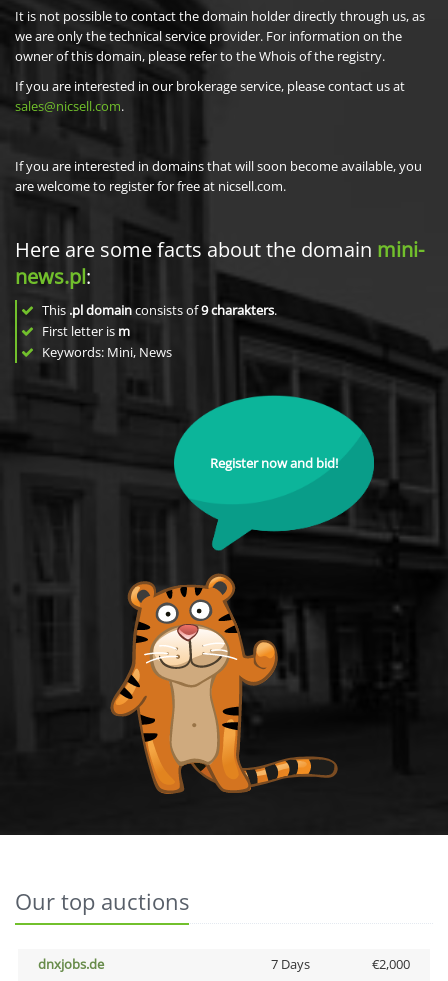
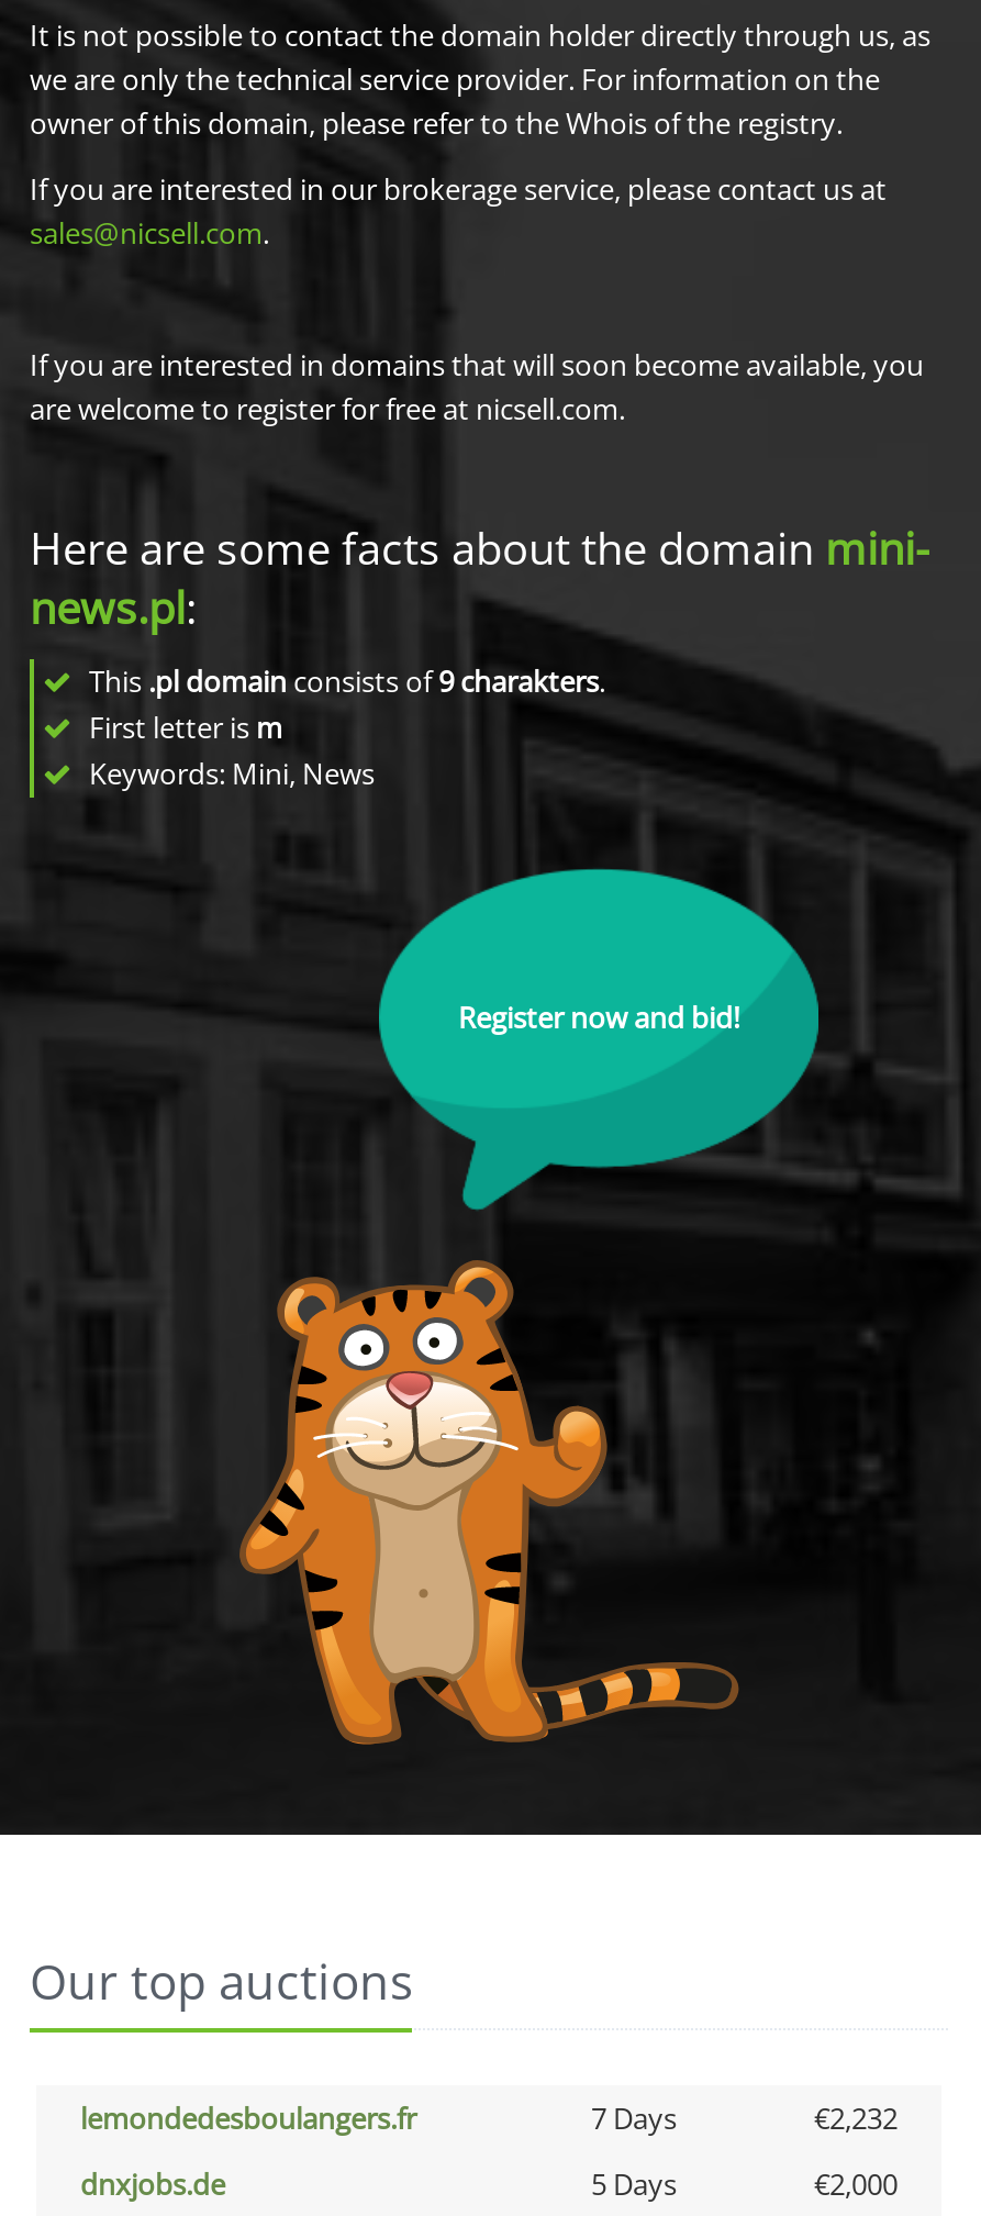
+ lemondedesboulangers.fr
+ 7 Days
+ €2,232

- 7 Days
+ 5 Days
